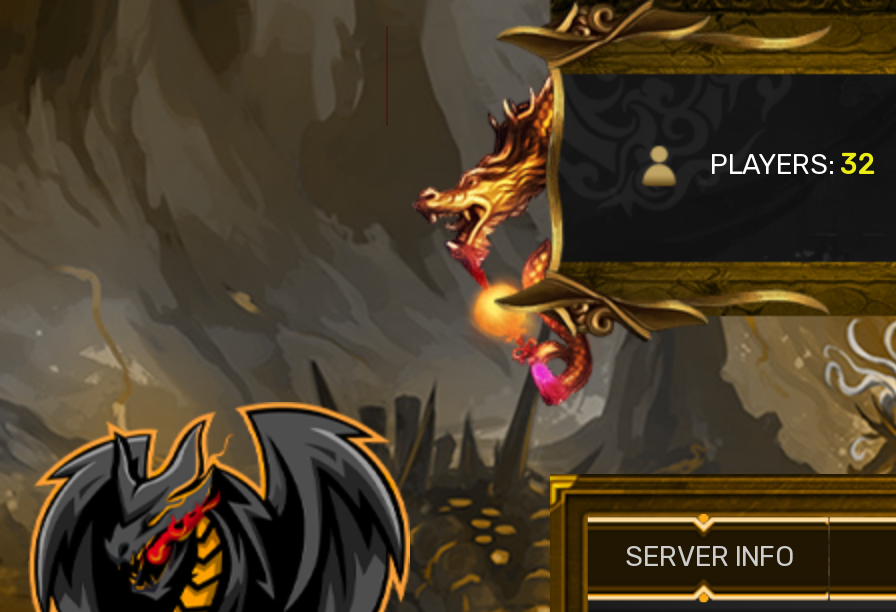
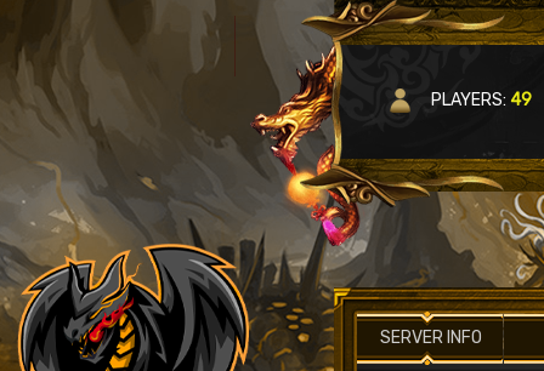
- PLAYERS: 32
+ PLAYERS: 49
